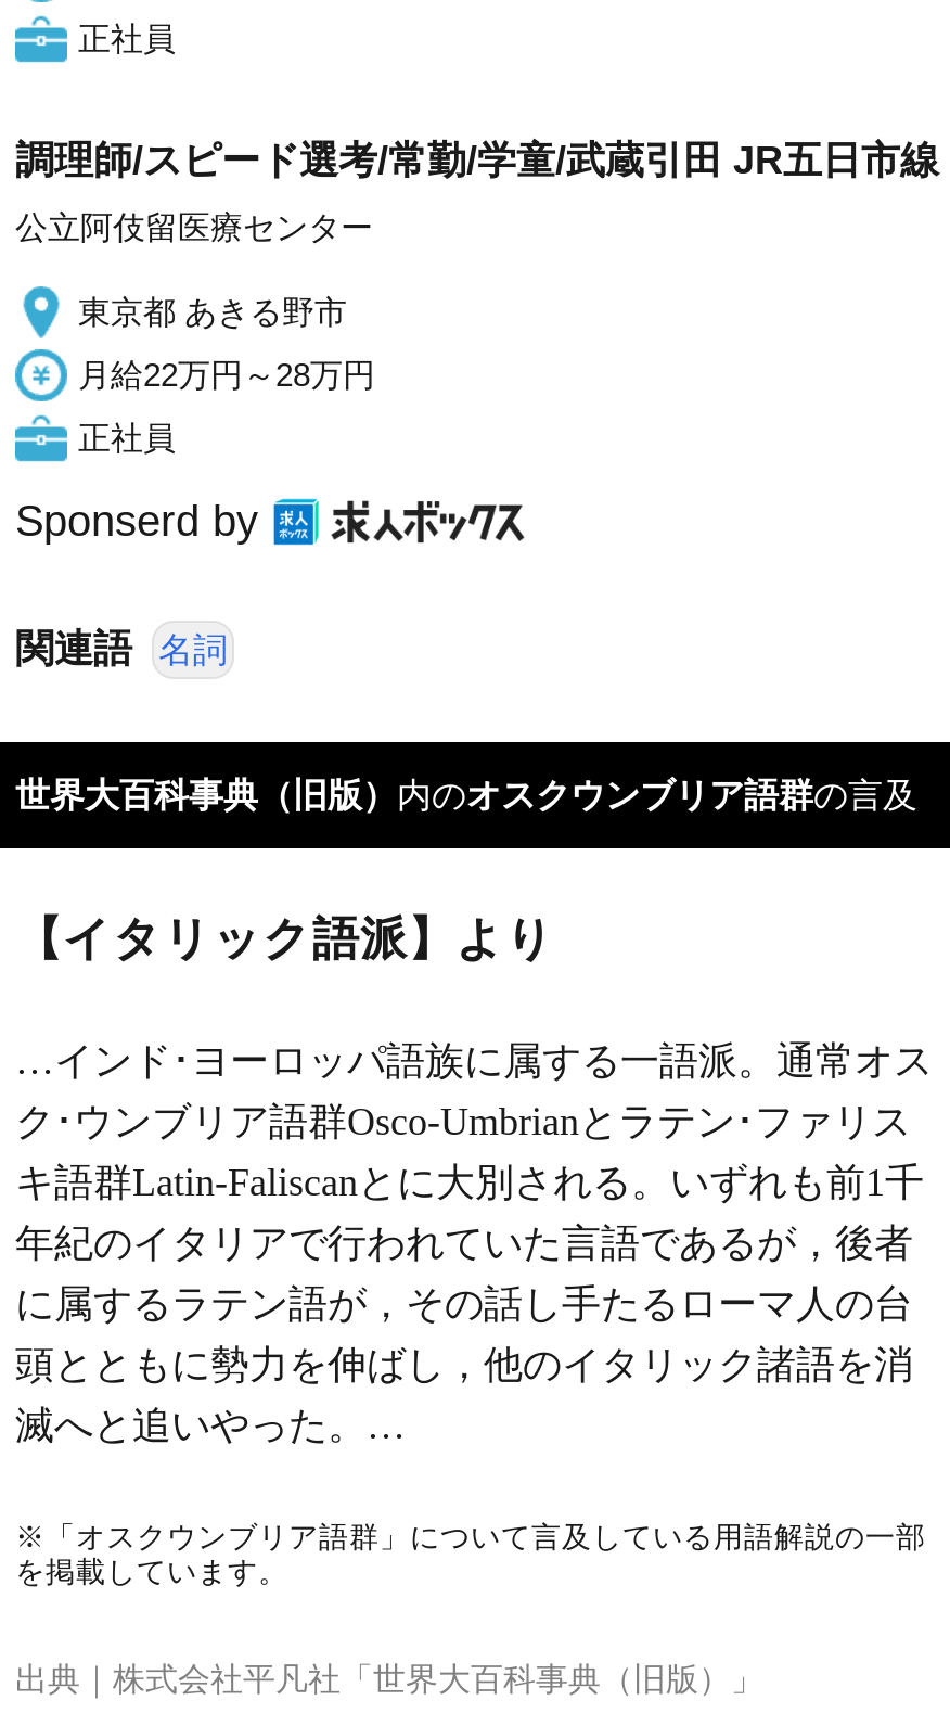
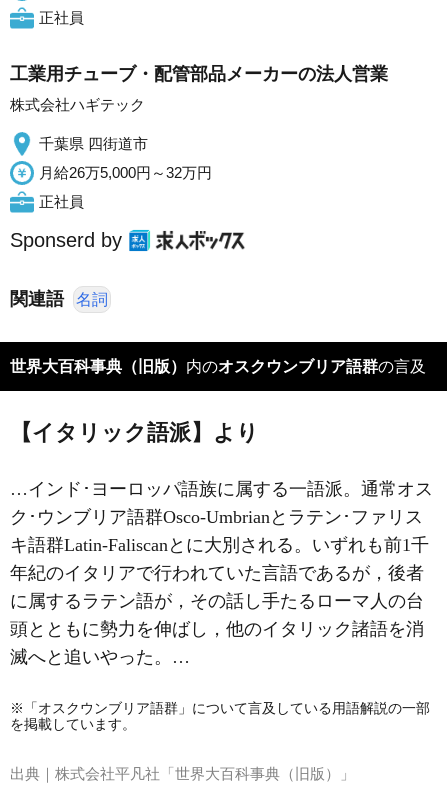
- 調理師/スピード選考/常勤/学童/武蔵引田 JR五日市線
+ 工業用チューブ・配管部品メーカーの法人営業

- 公立阿伎留医療センター
+ 株式会社ハギテック

- 東京都 あきる野市
+ 千葉県 四街道市

- 月給22万円～28万円
+ 月給26万5,000円～32万円
